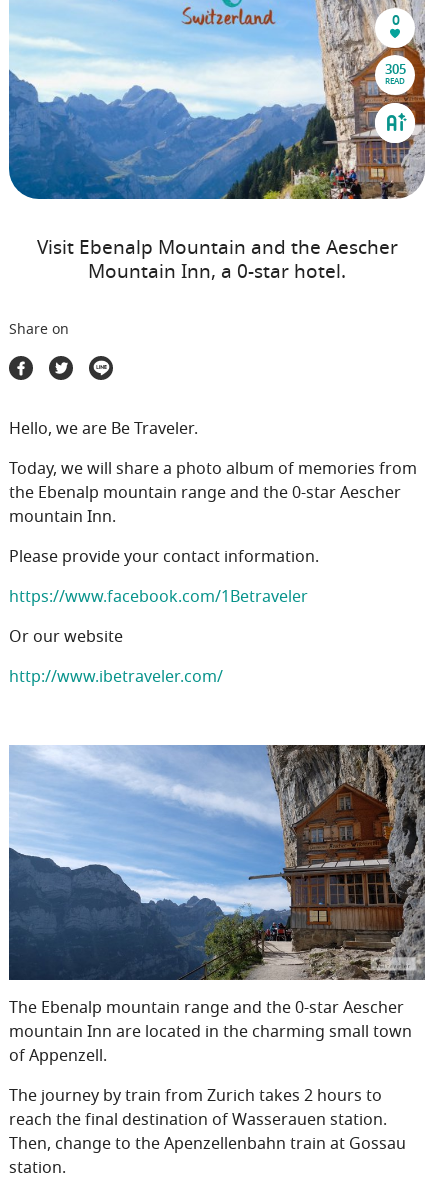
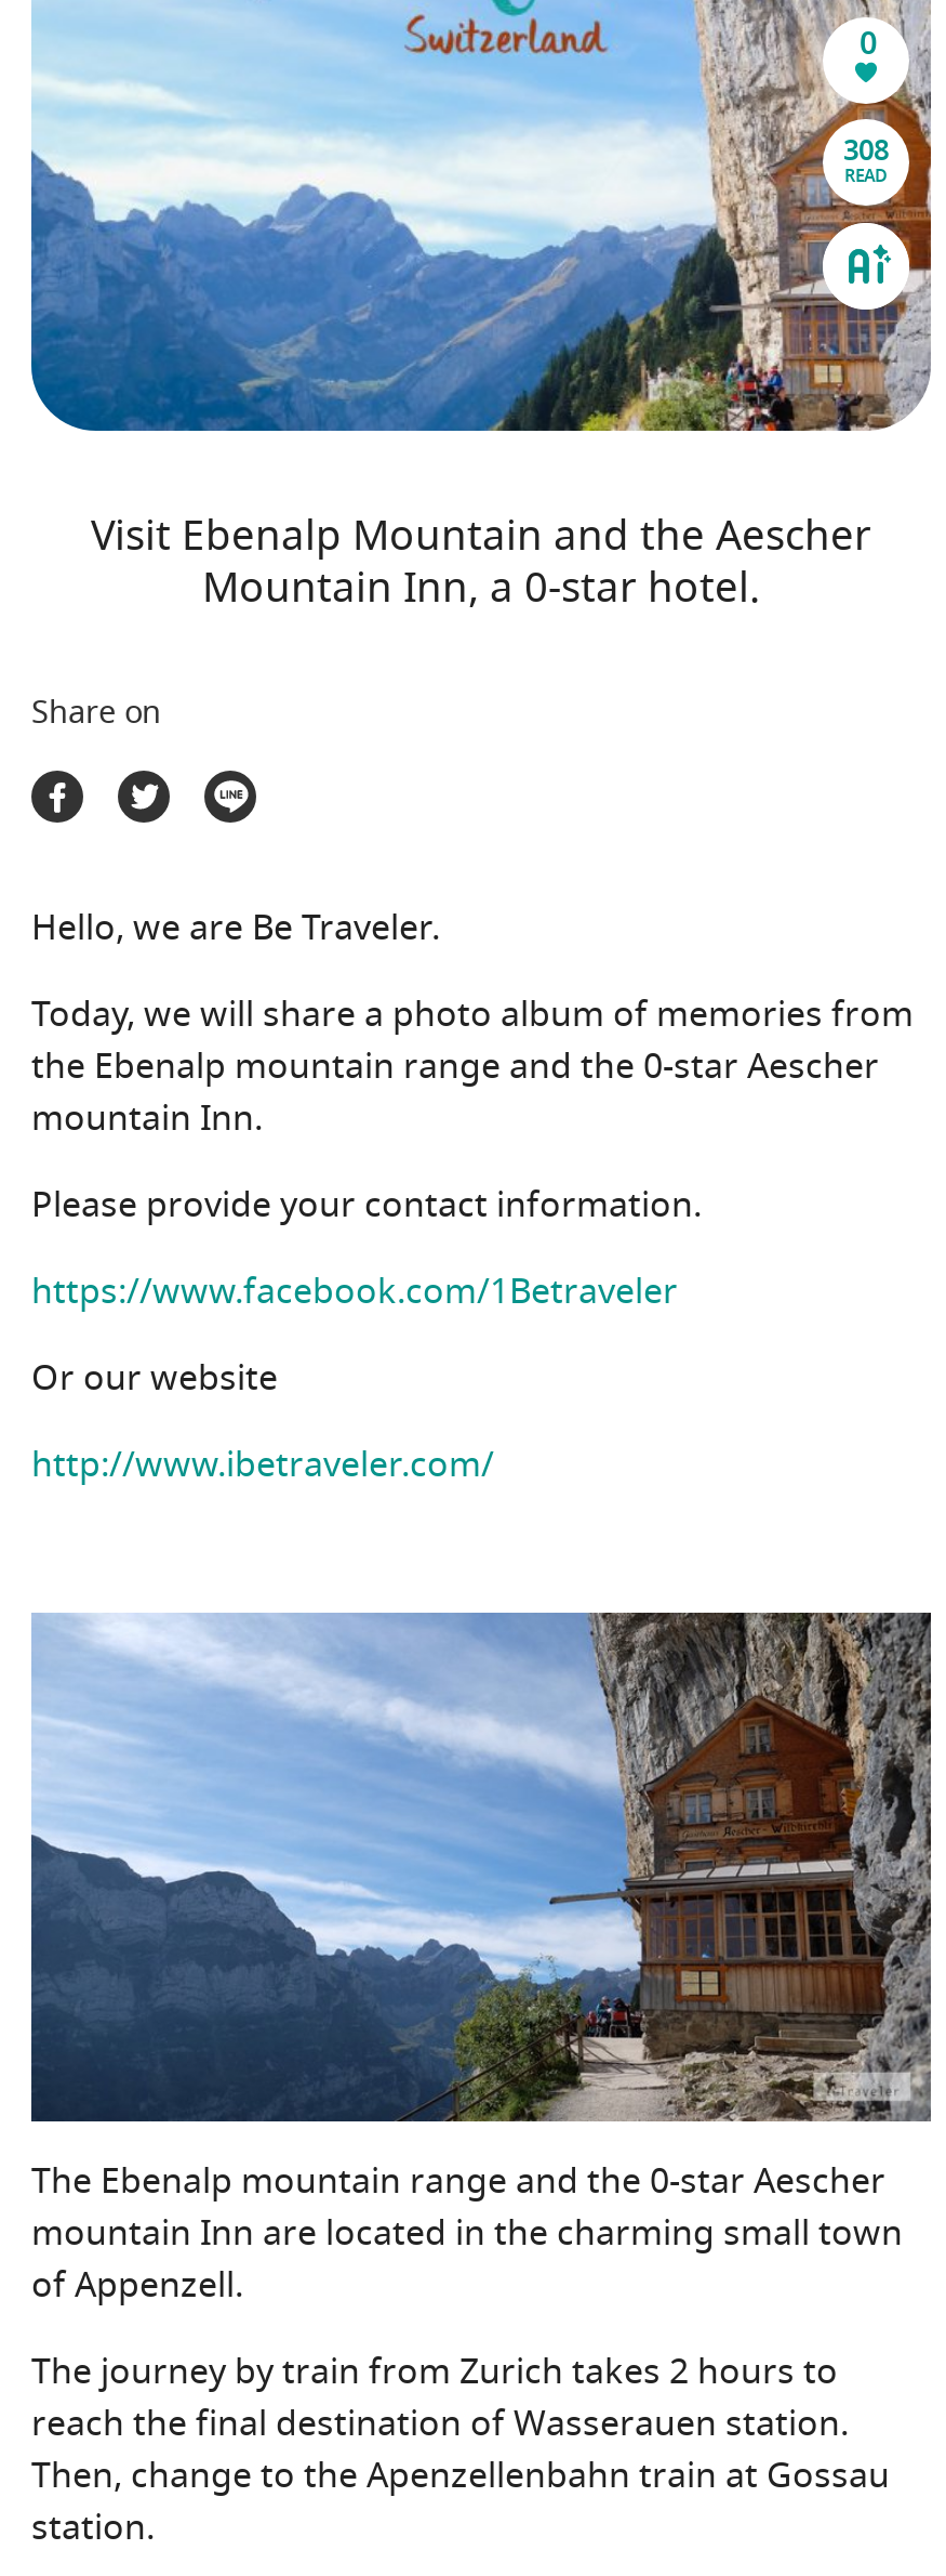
- 305
+ 308
